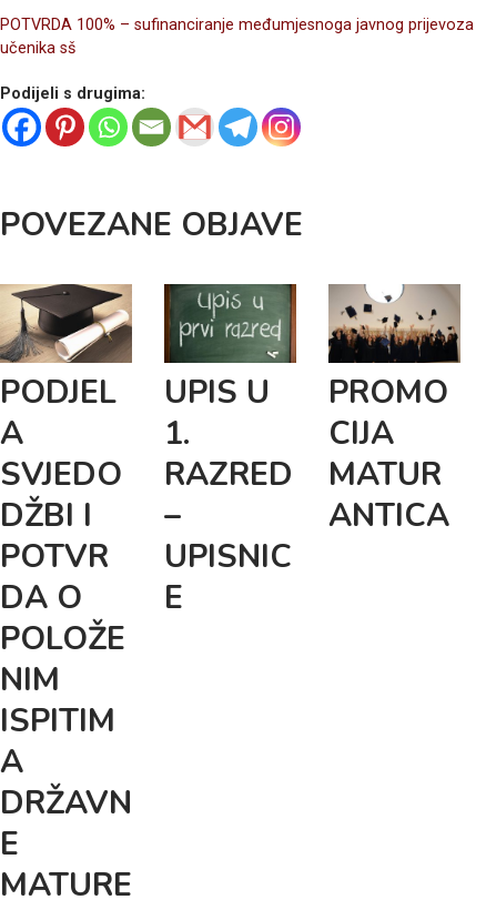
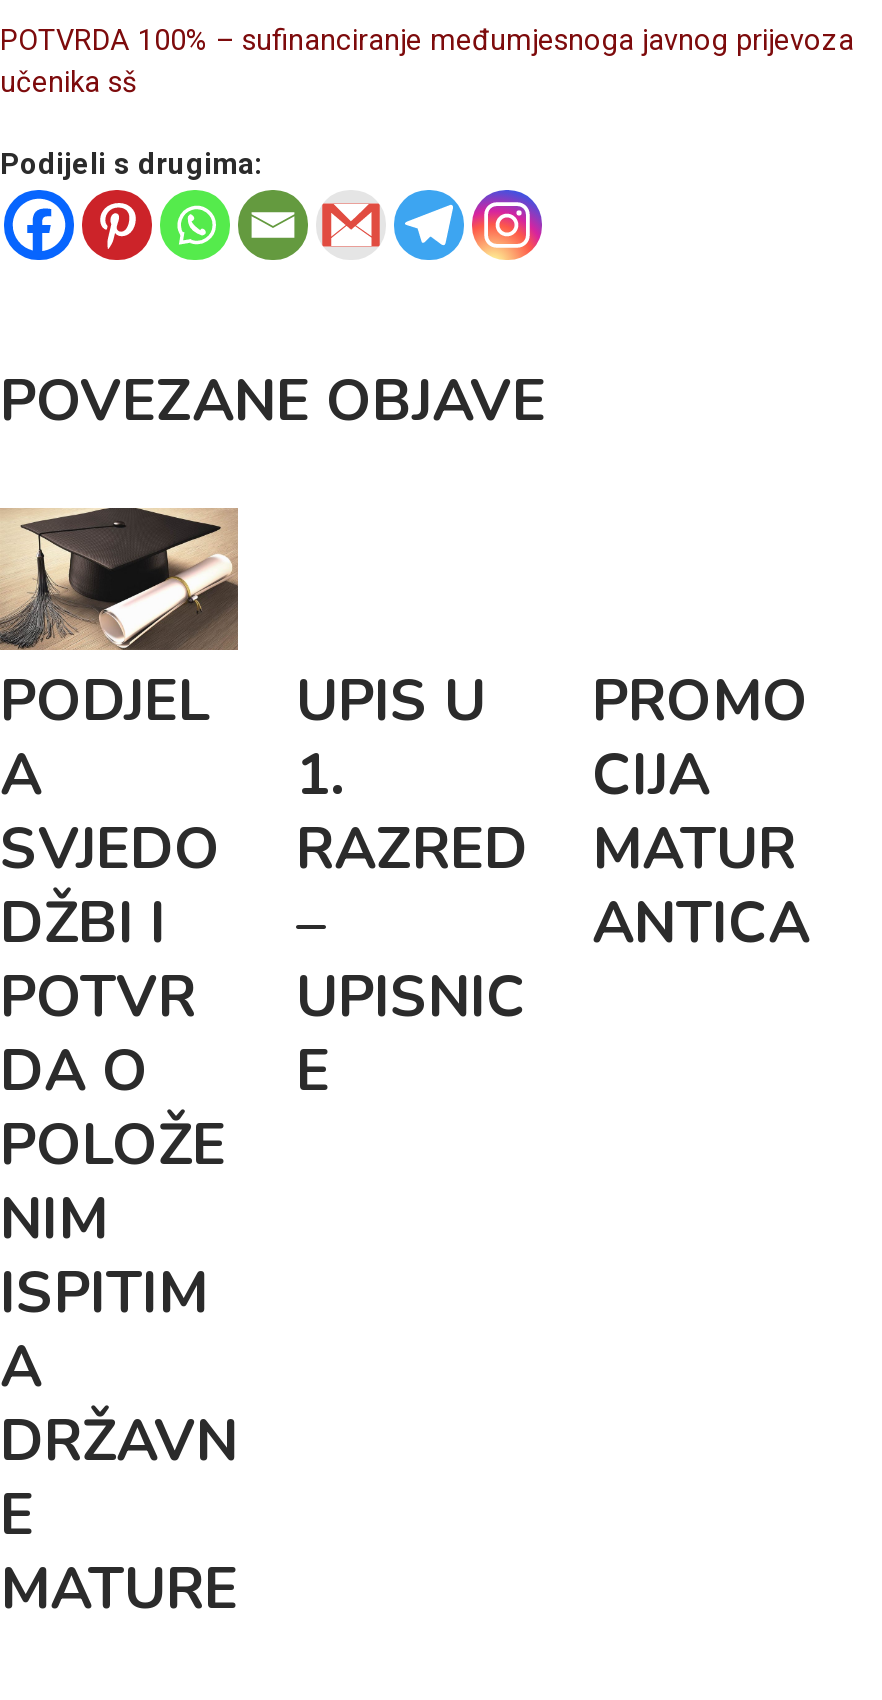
- [image]

- [image]
